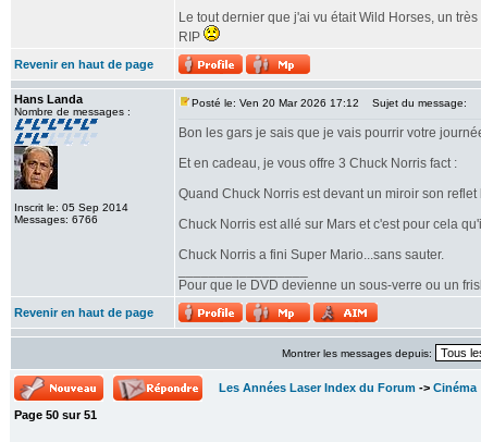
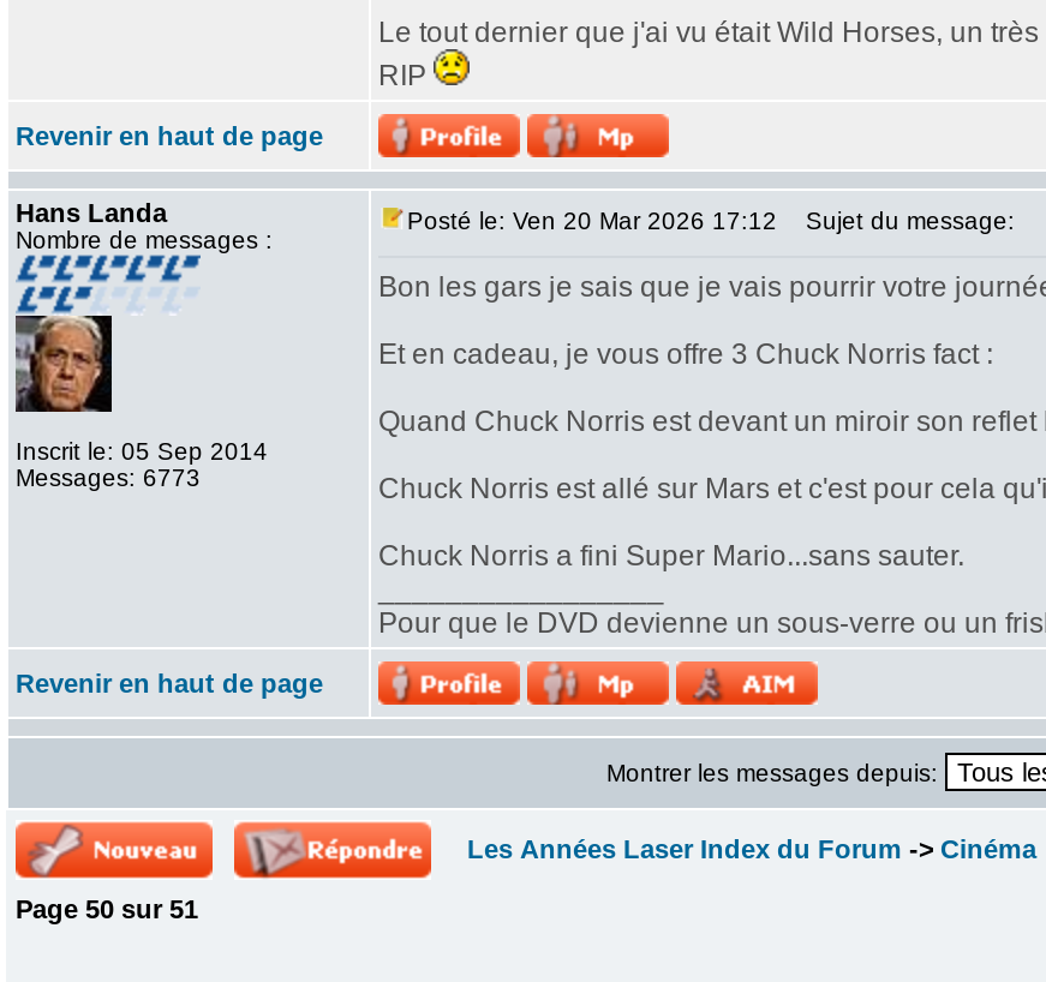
- Messages: 6766
+ Messages: 6773
